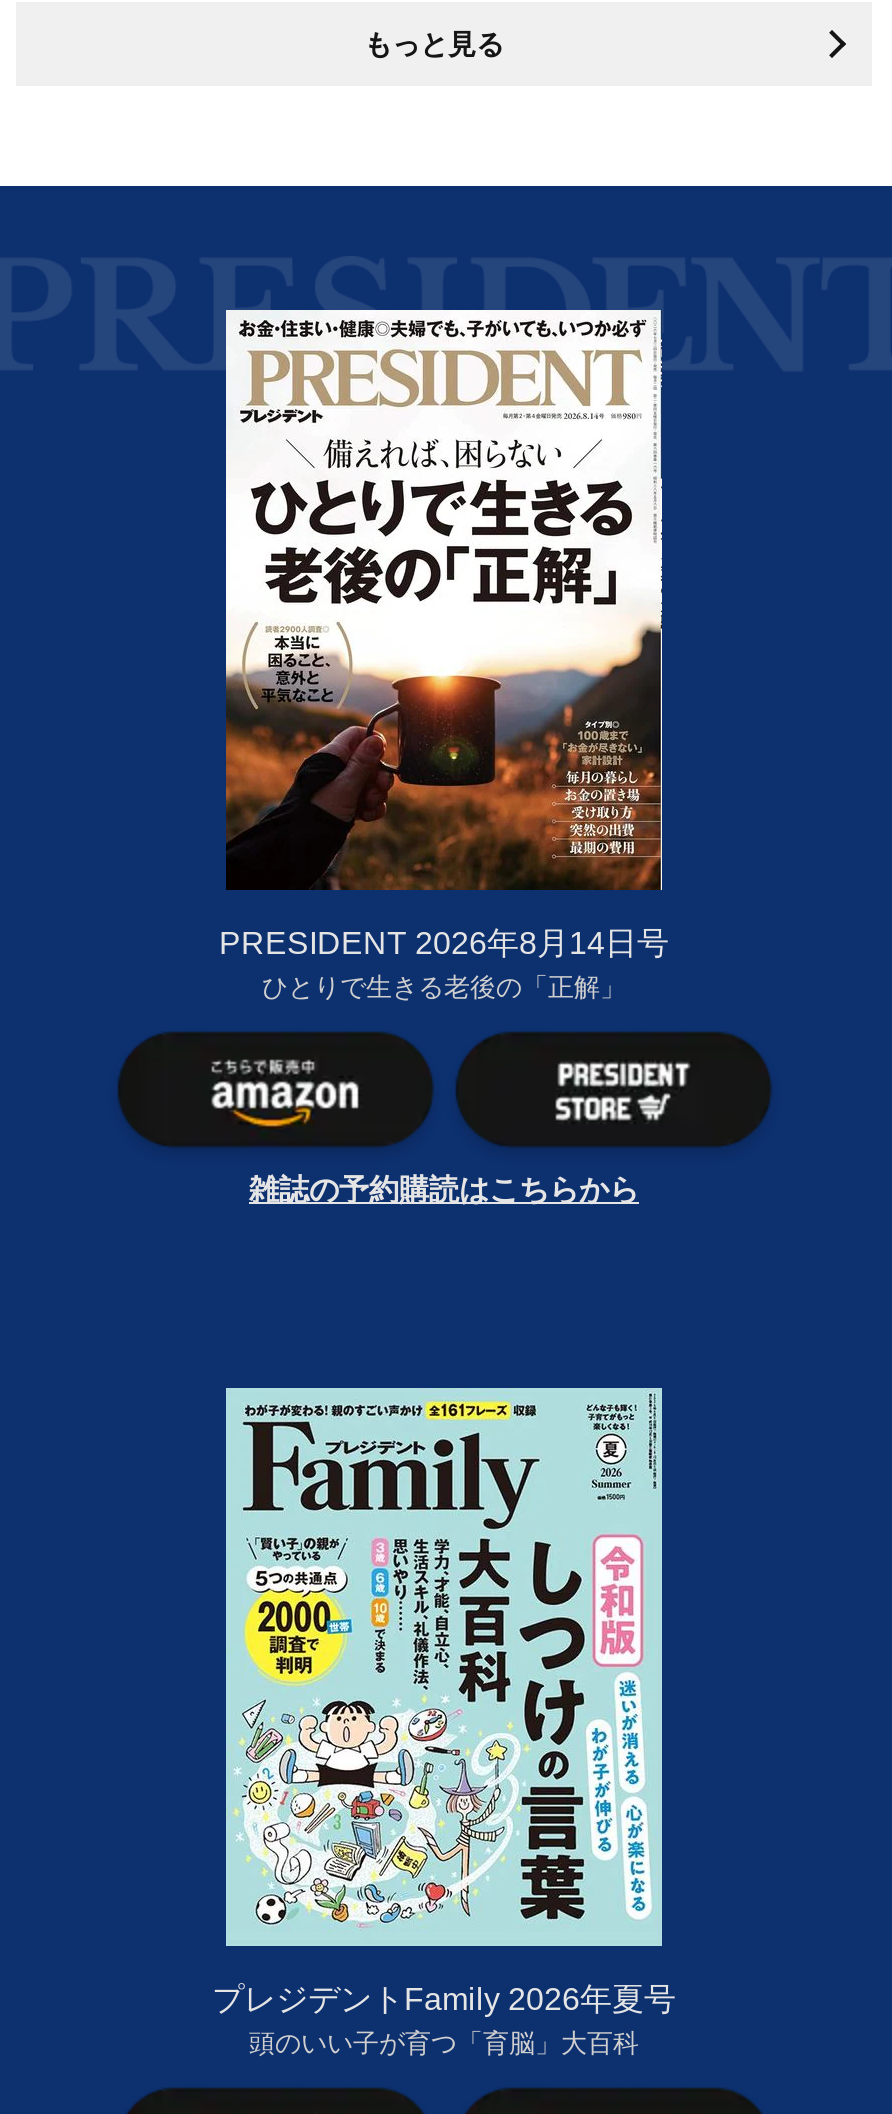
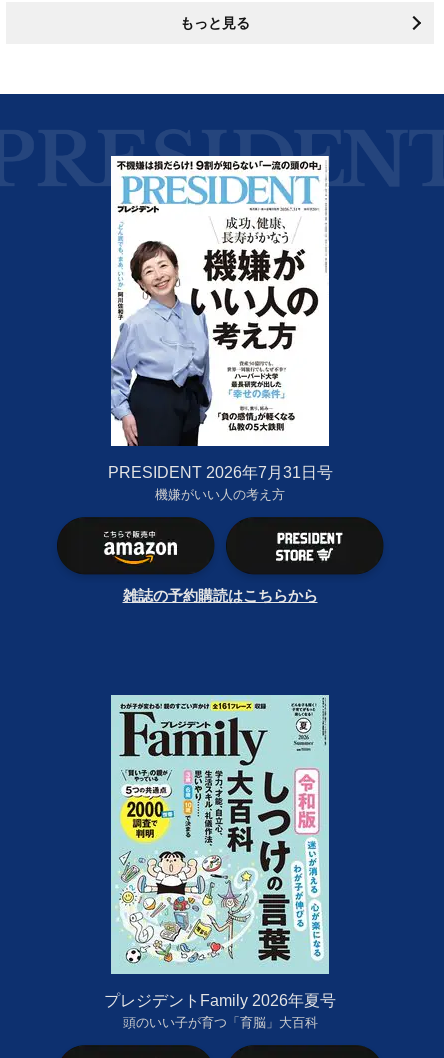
- [image]
- PRESIDENT 2026年8月14日号
- ひとりで生きる老後の「正解」
+ [image]
+ PRESIDENT 2026年7月31日号
+ 機嫌がいい人の考え方
